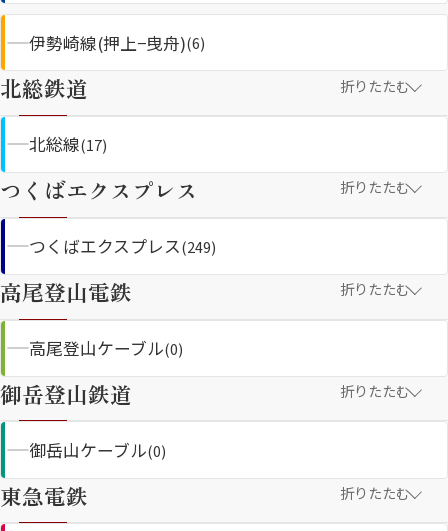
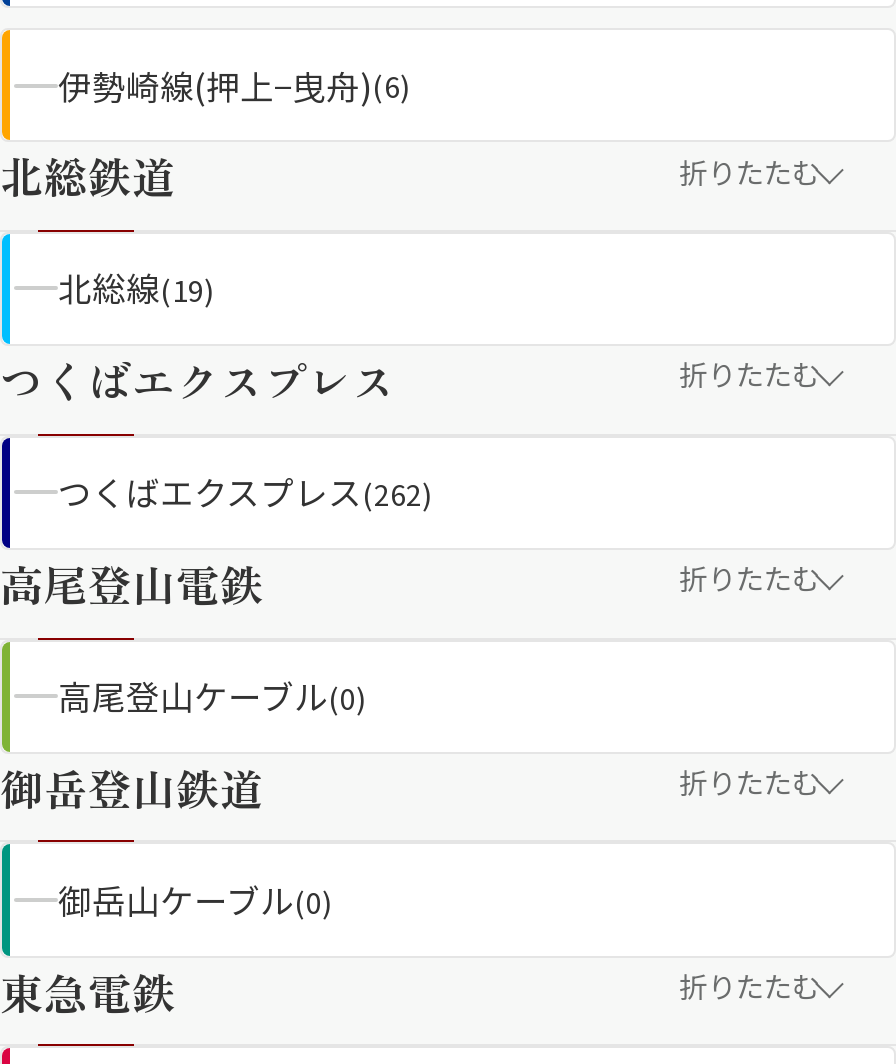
- 北総線(17)
+ 北総線(19)

- つくばエクスプレス(249)
+ つくばエクスプレス(262)
